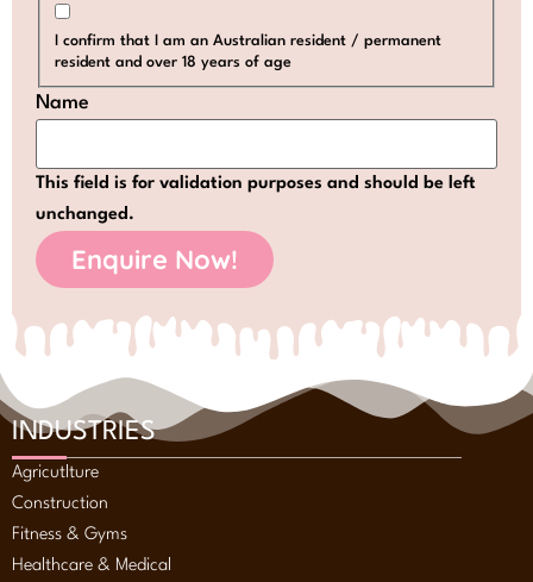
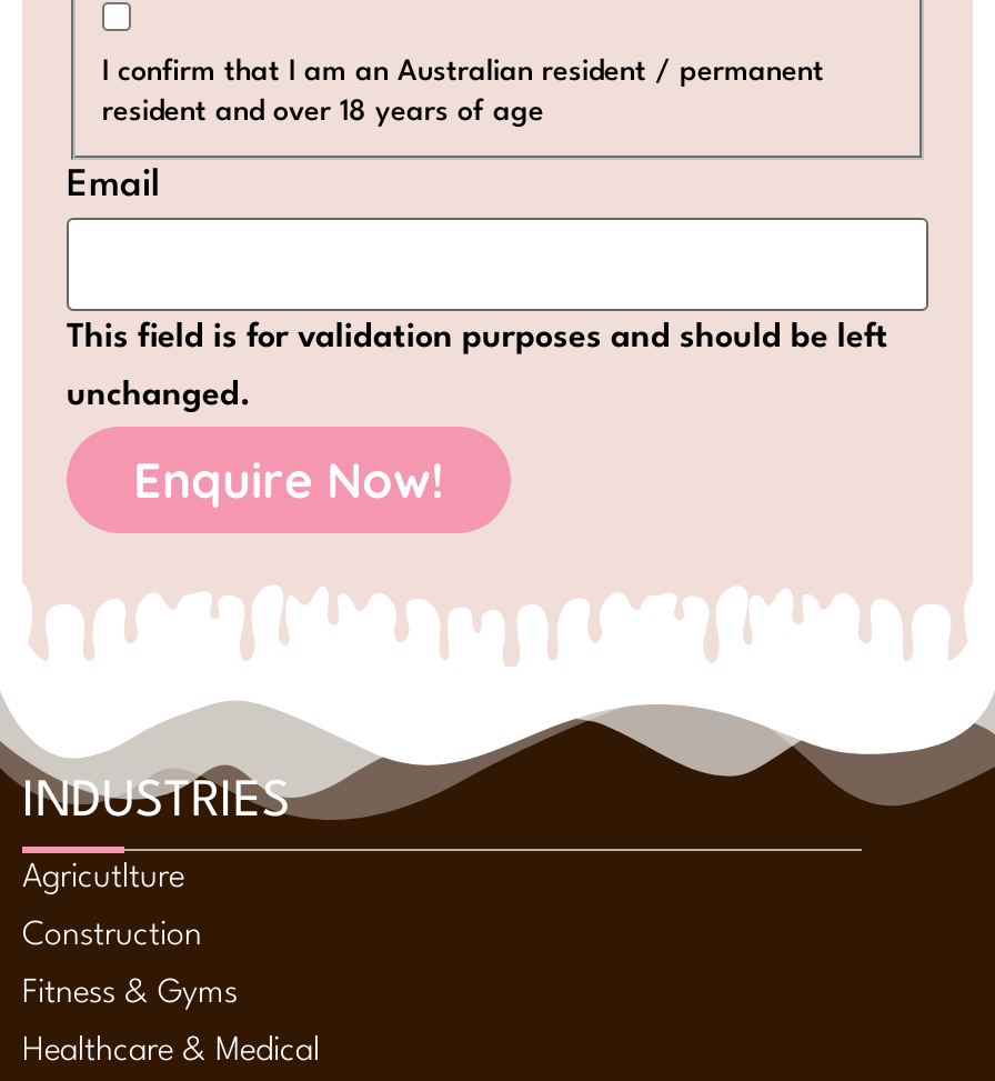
- Name
+ Email
